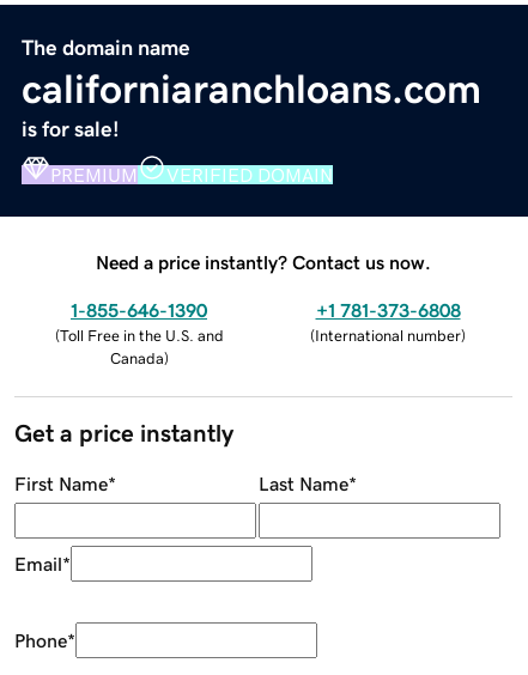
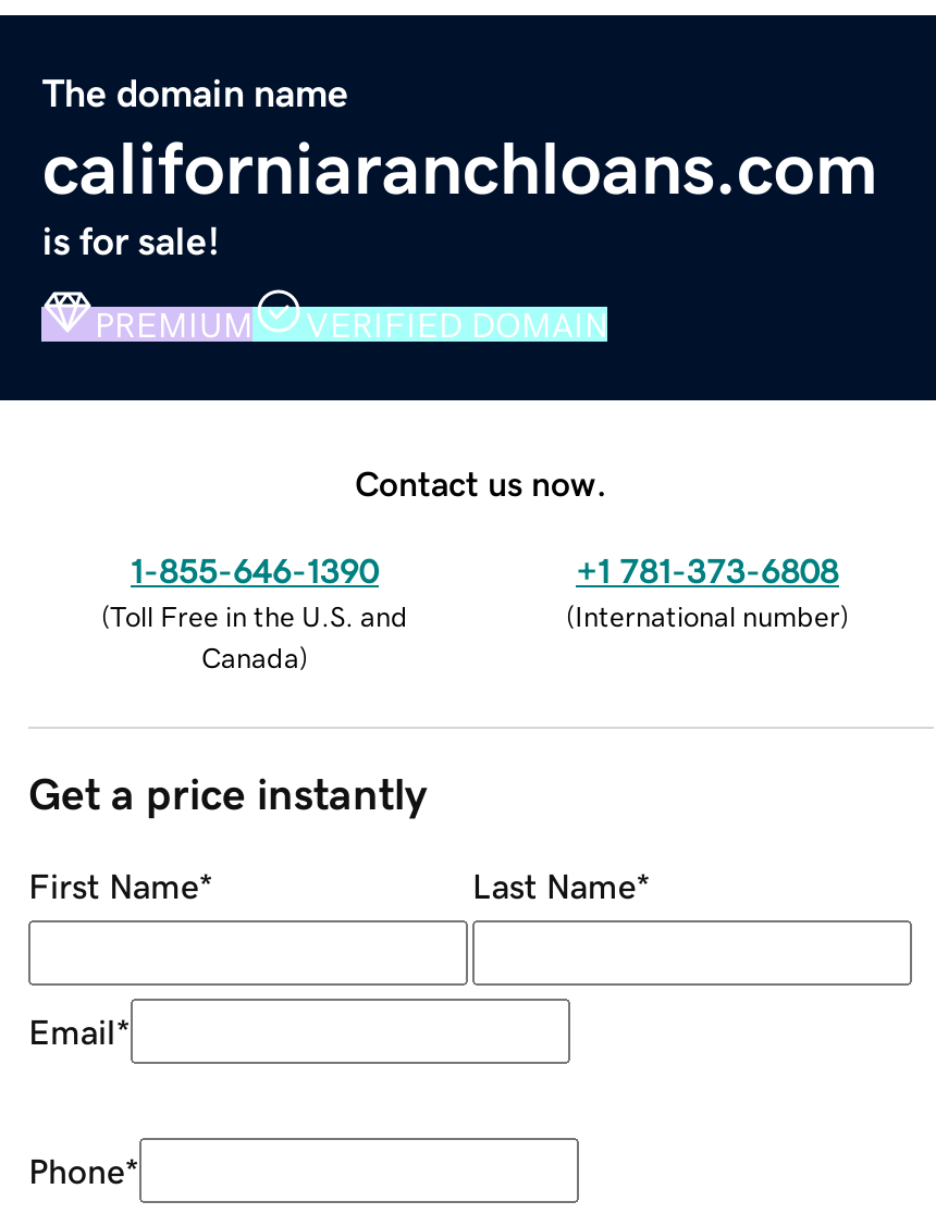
- Need a price instantly? Contact us now.
+ Contact us now.
